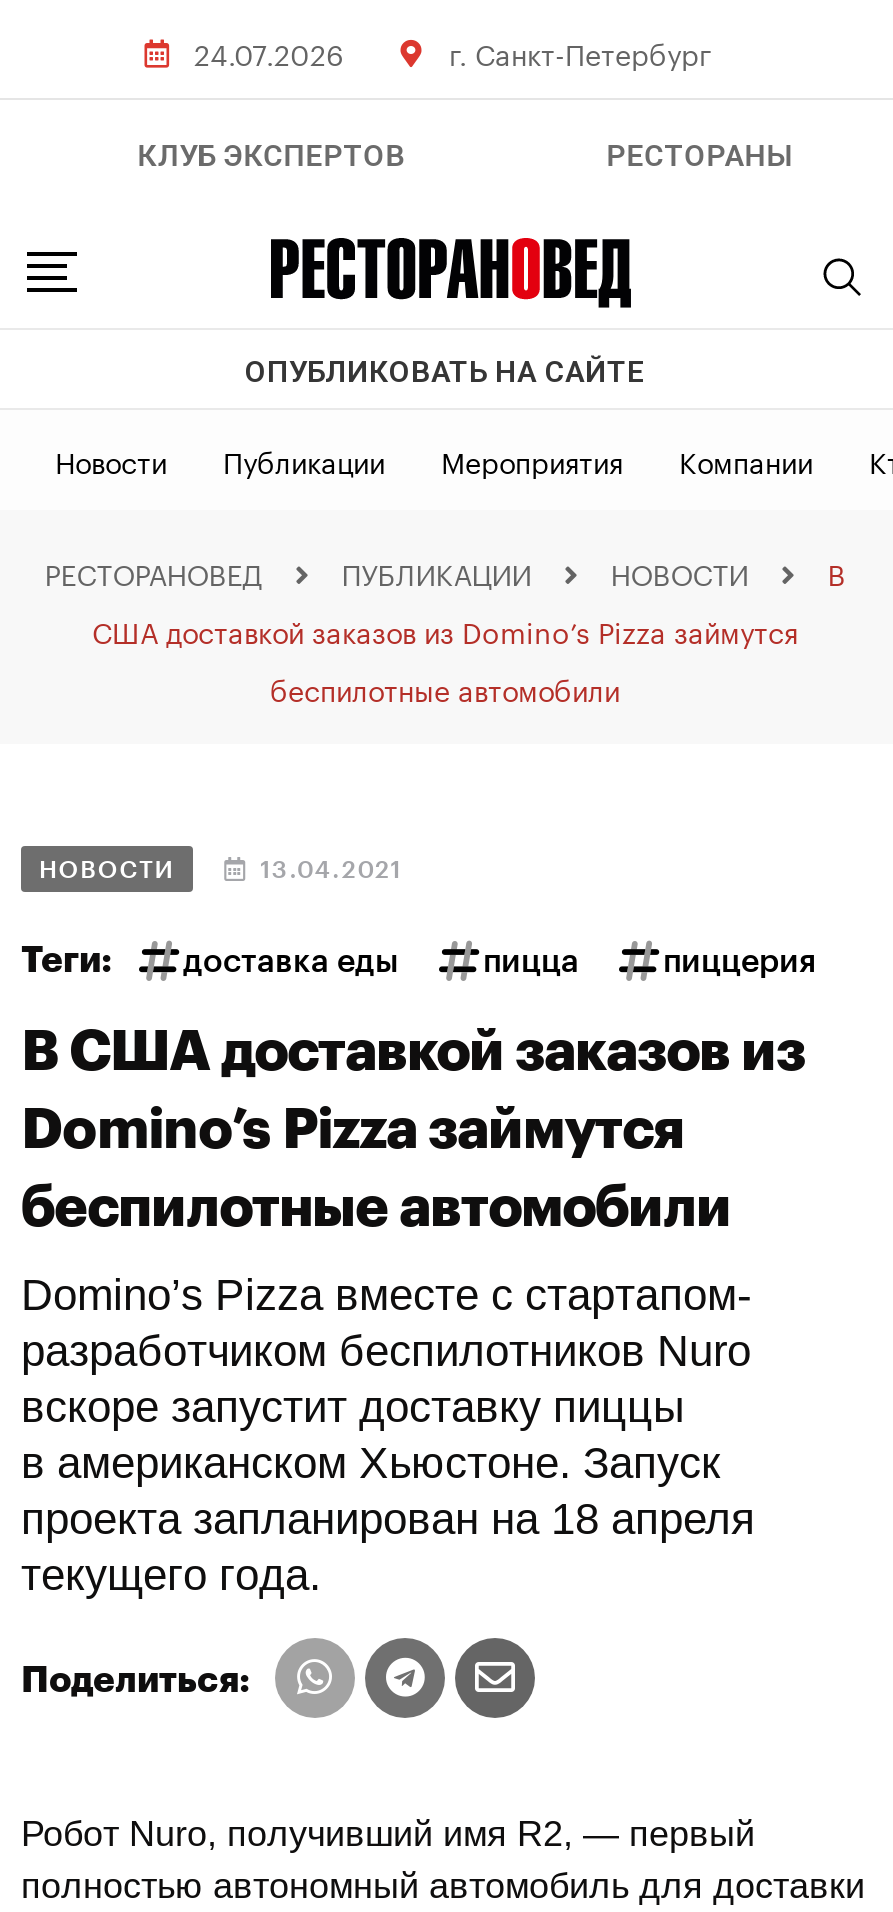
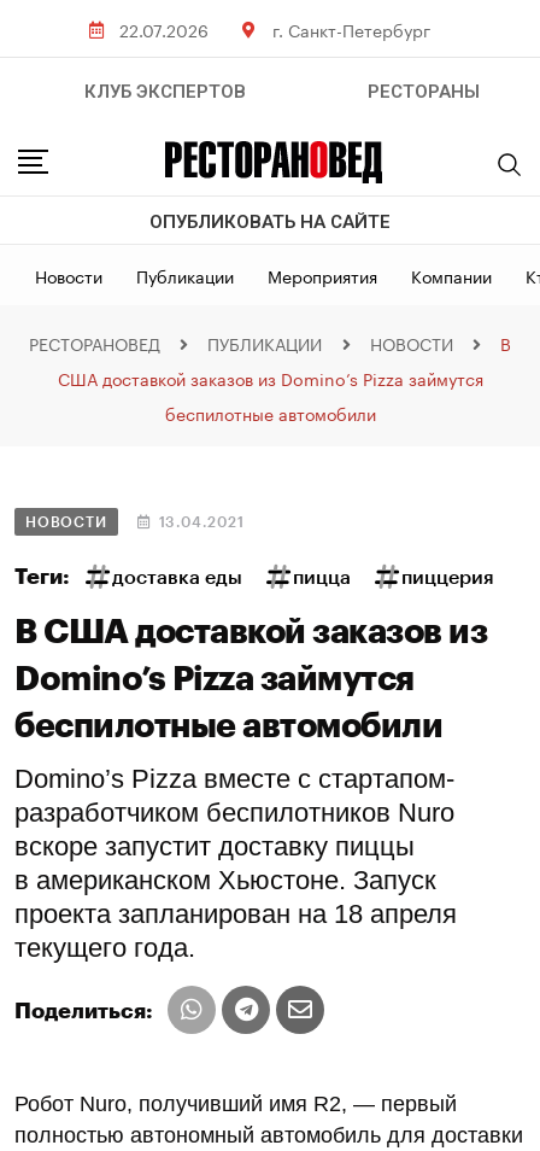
- 24.07.2026
+ 22.07.2026
